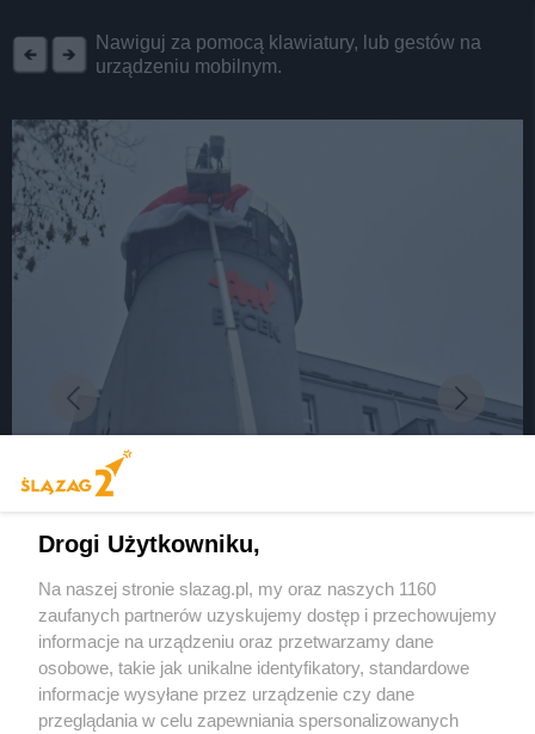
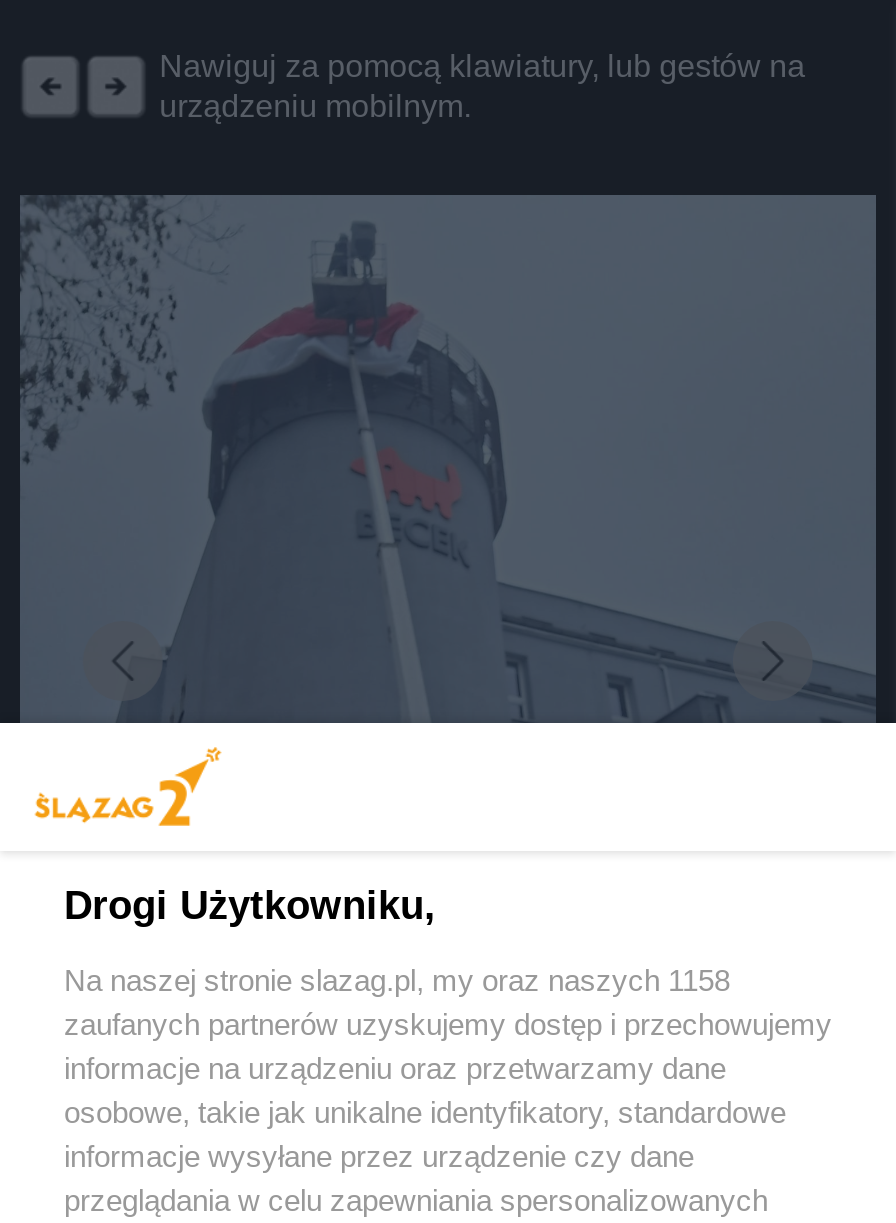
- Na naszej stronie slazag.pl, my oraz naszych 1160
+ Na naszej stronie slazag.pl, my oraz naszych 1158
